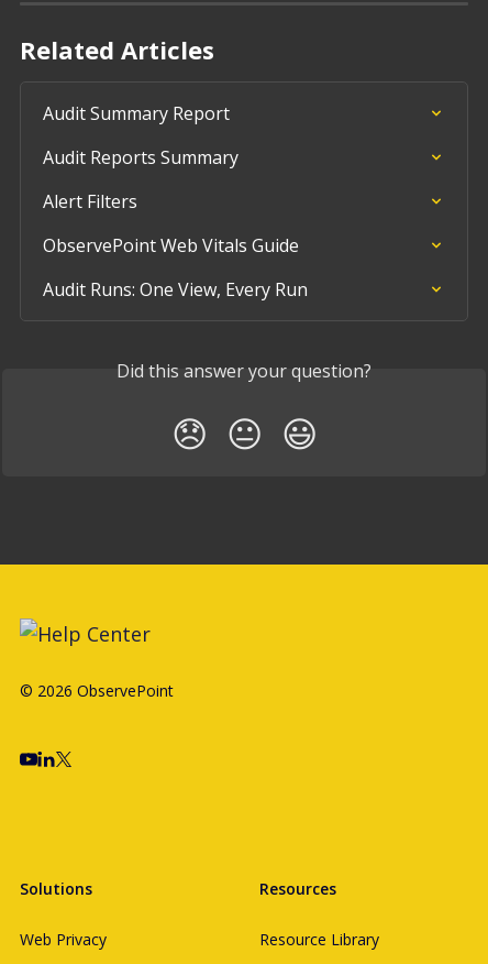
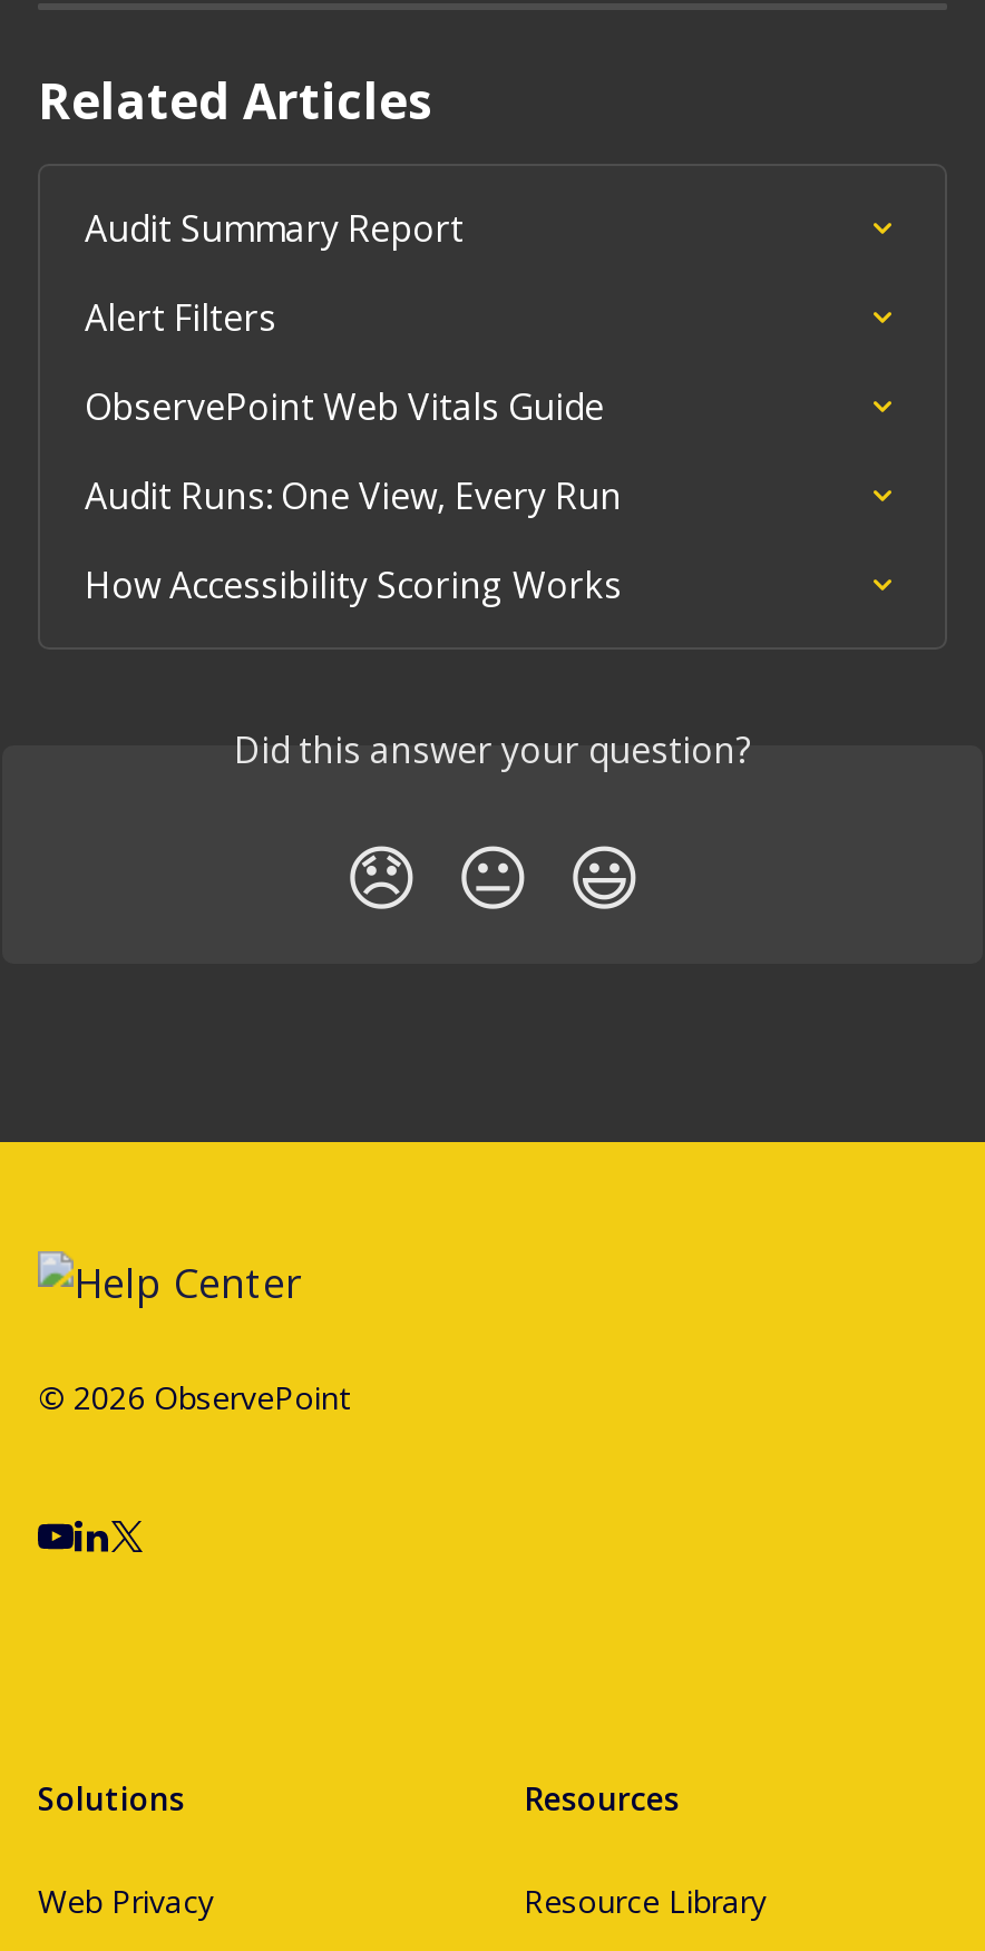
- Audit Reports Summary

moved up: Alert Filters | ObservePoint Web Vitals Guide | Audit Runs: One View, Every Run

+ How Accessibility Scoring Works
